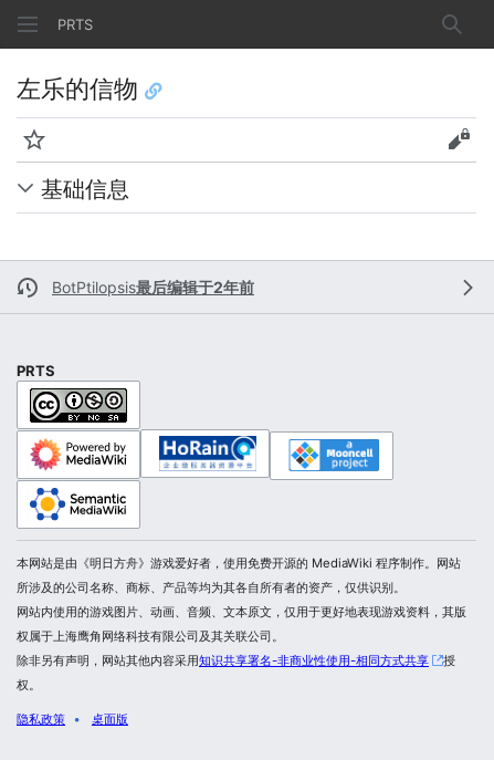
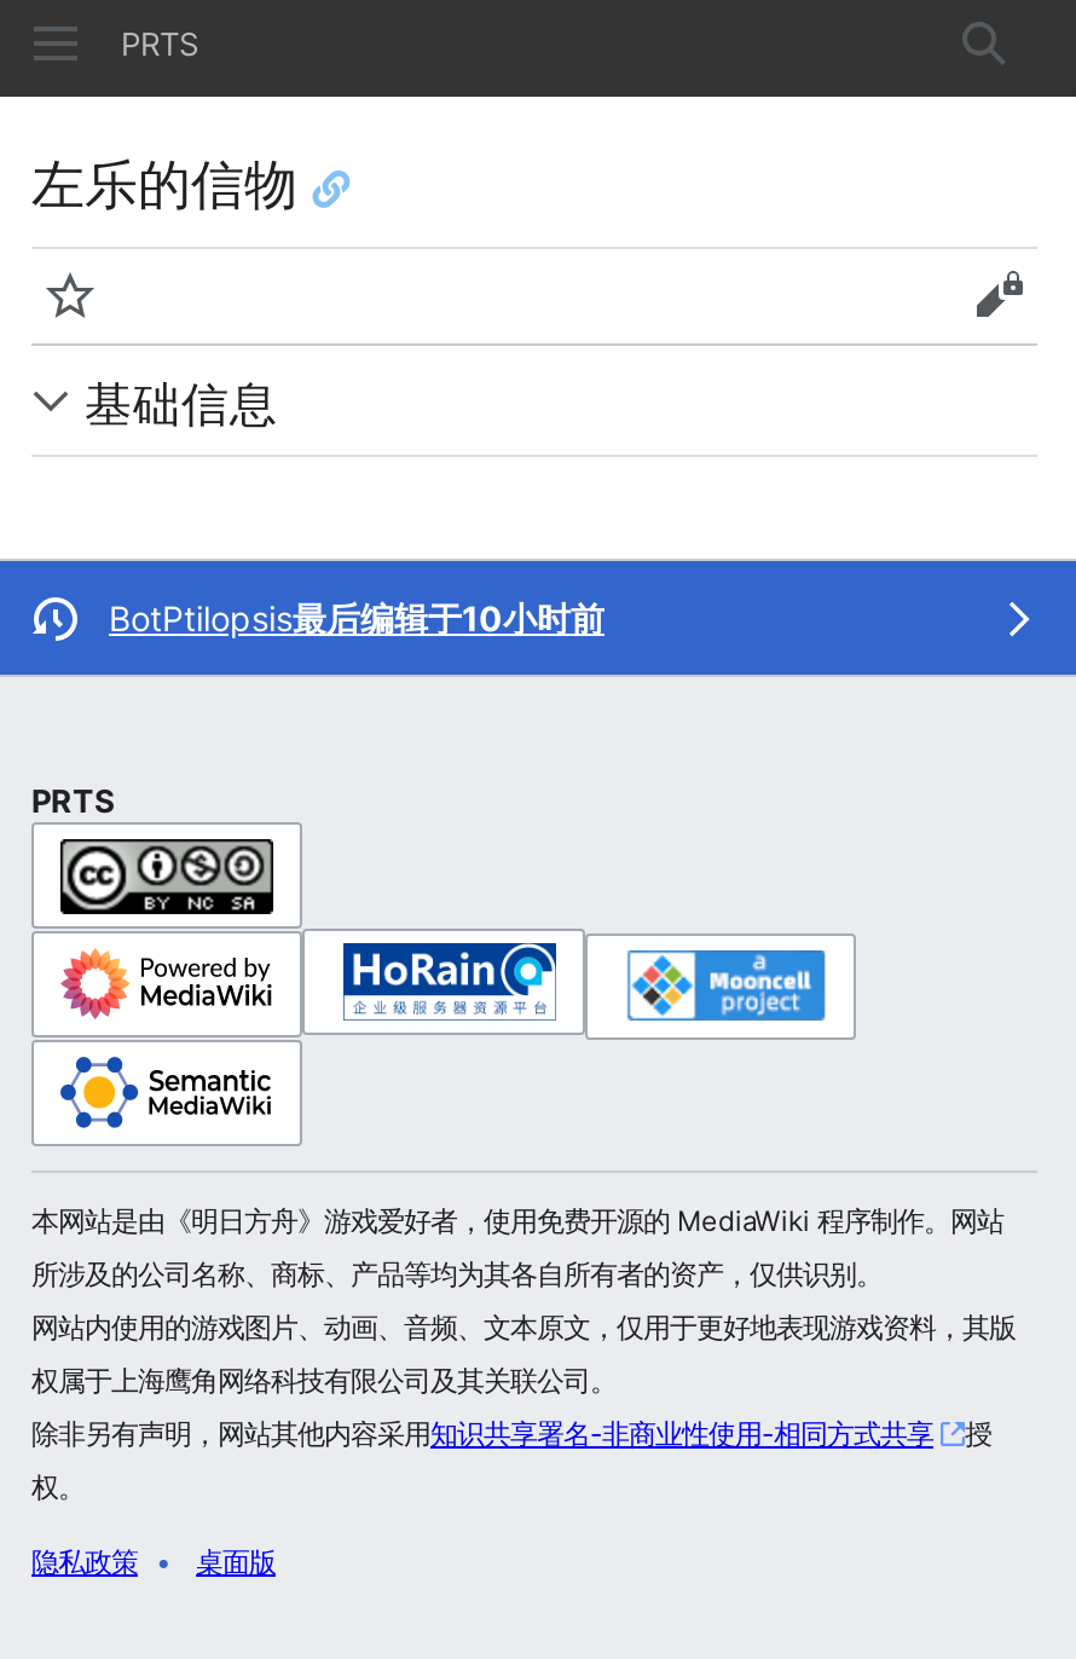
- BotPtilopsis最后编辑于2年前
+ BotPtilopsis最后编辑于10小时前
